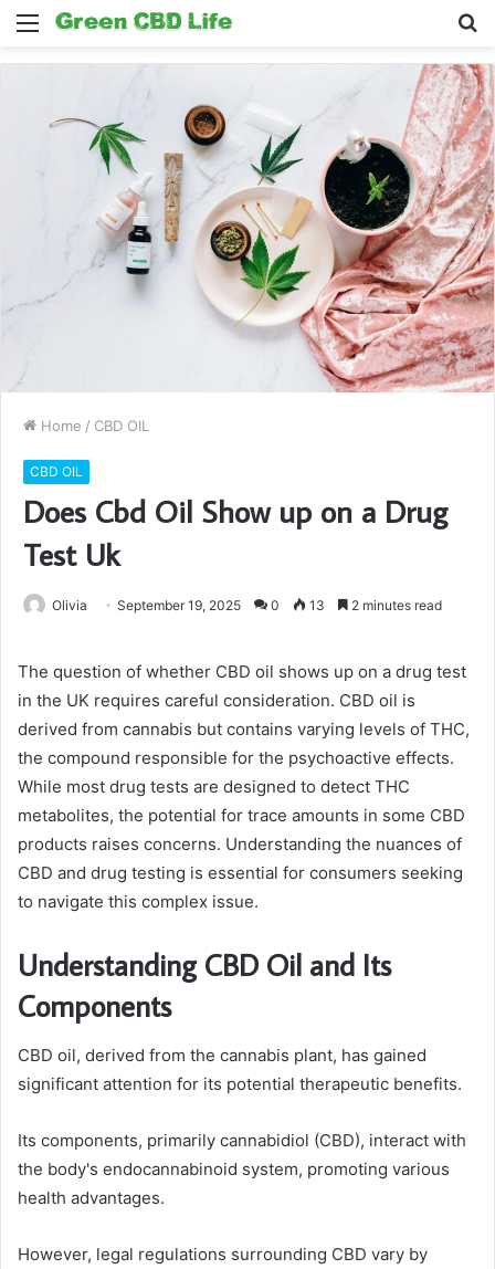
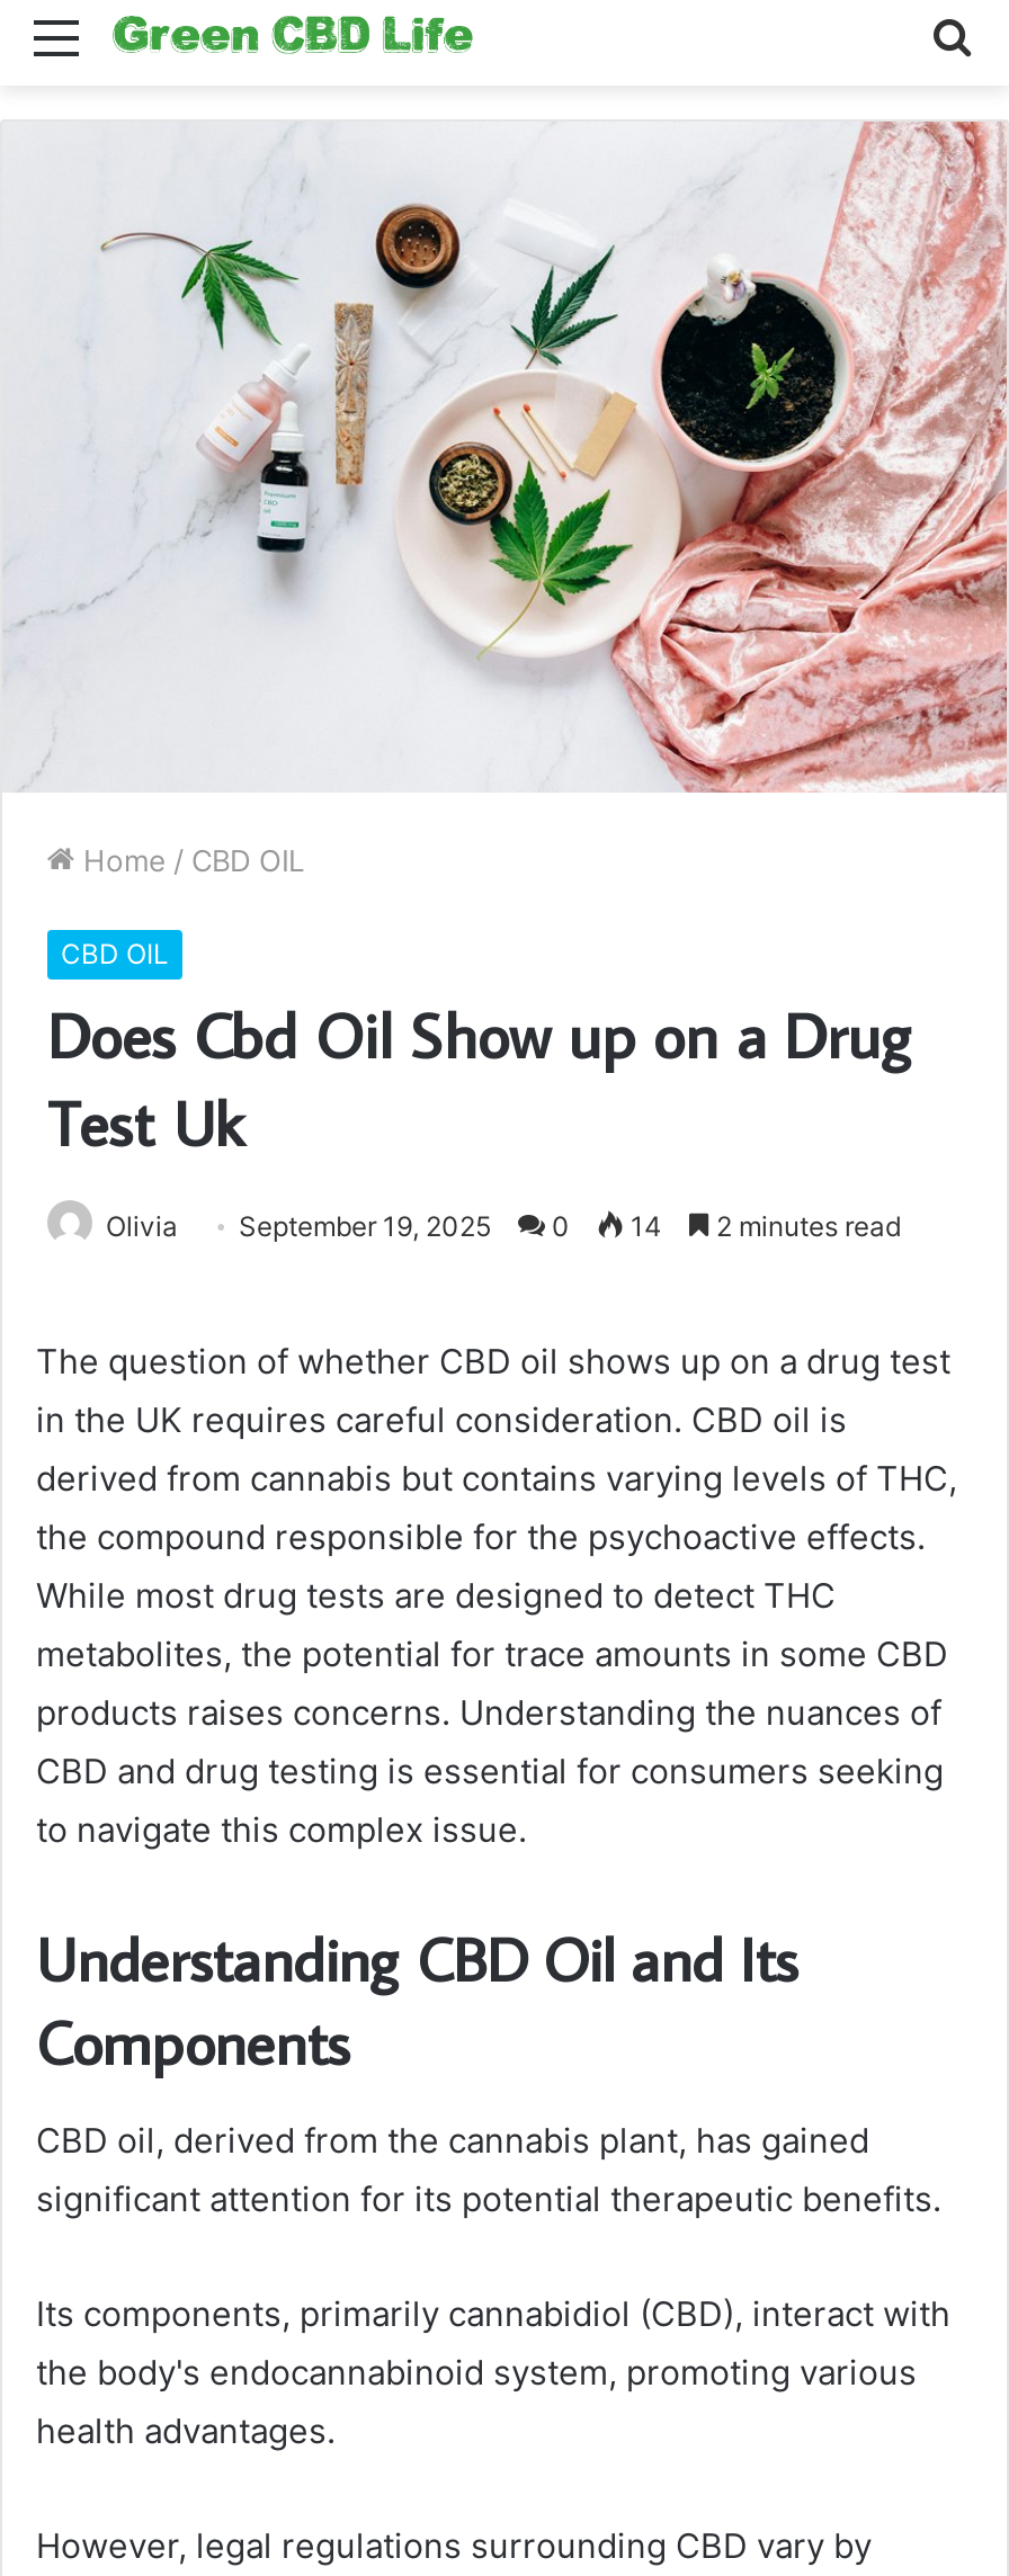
- Olivia September 19, 2025 0 13 2 minutes read
+ Olivia September 19, 2025 0 14 2 minutes read
